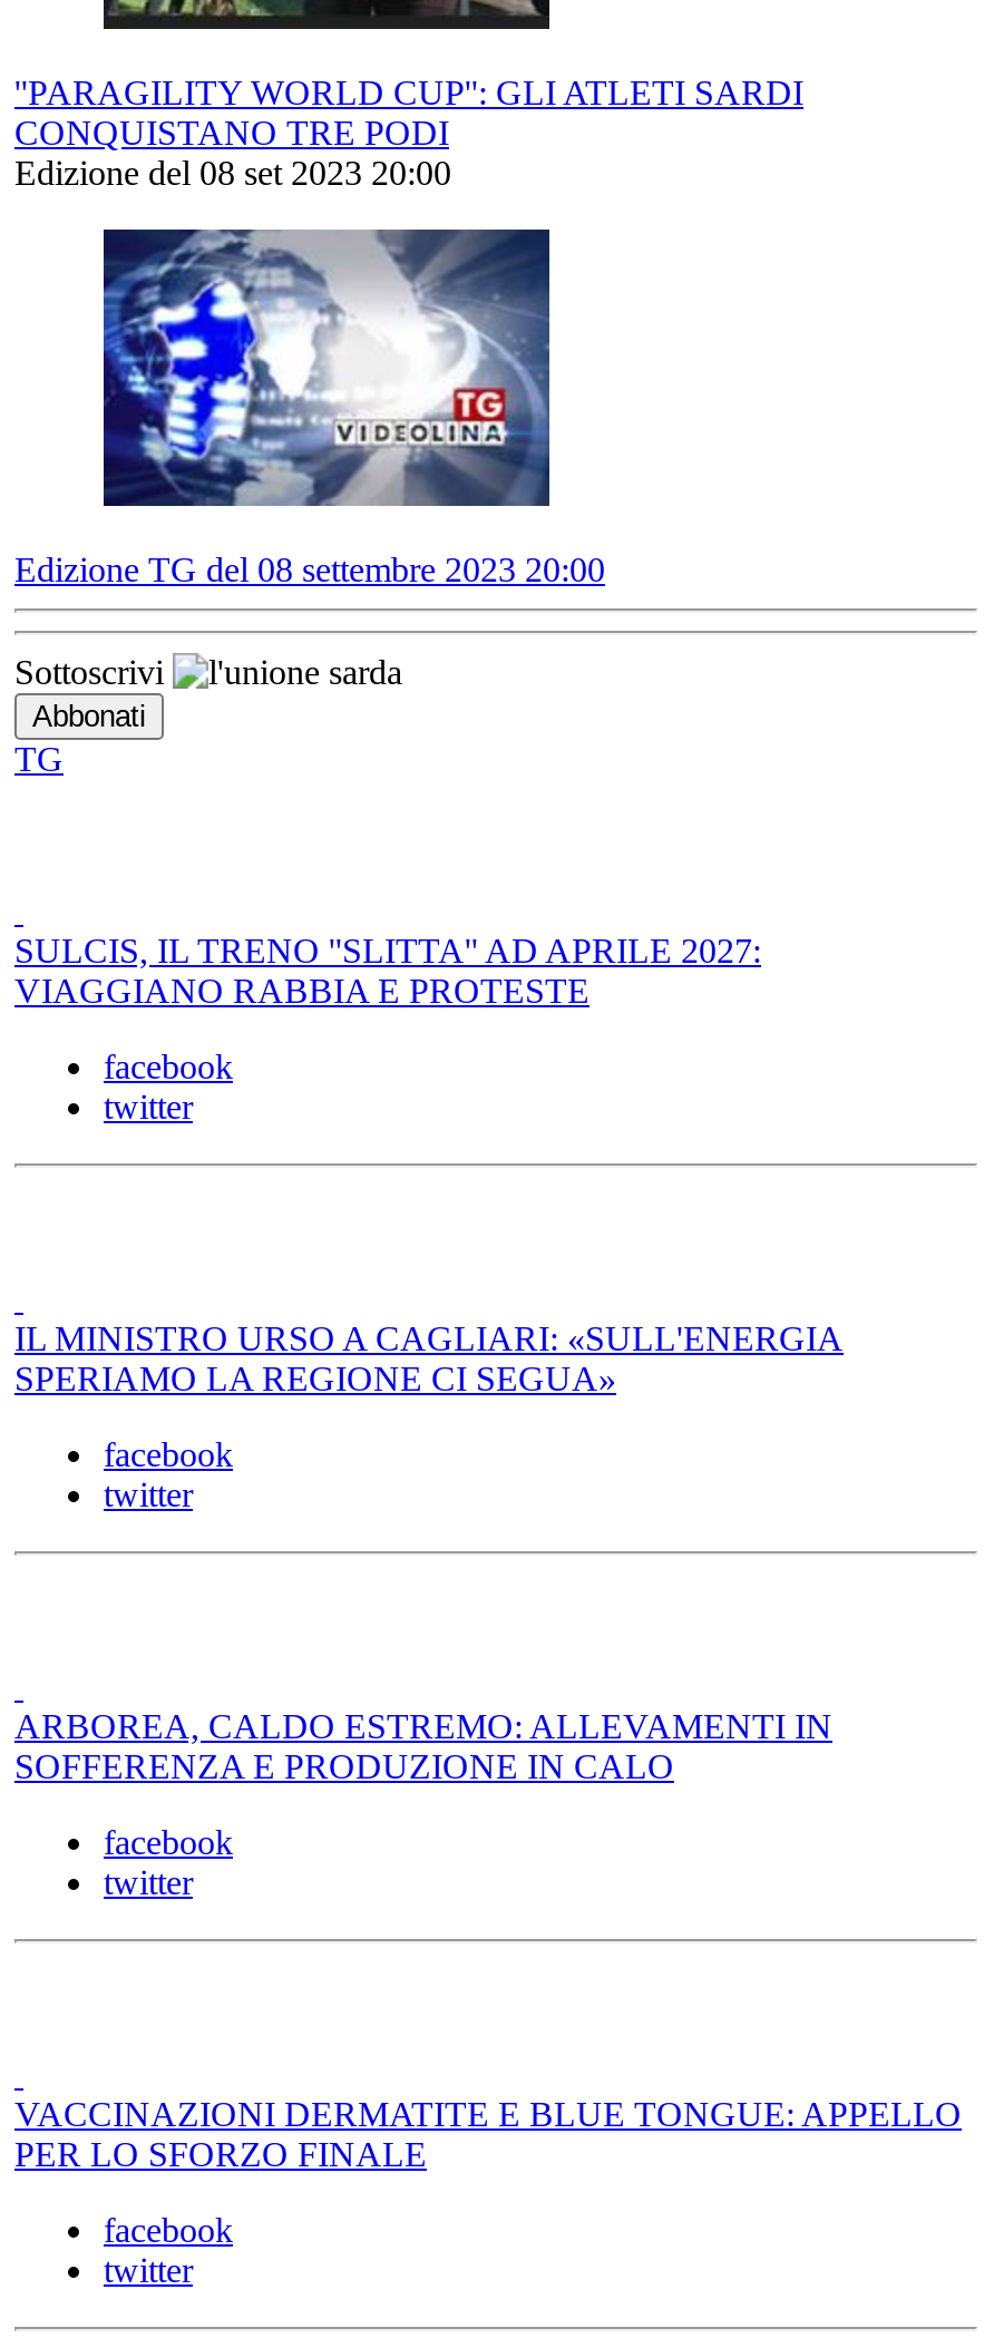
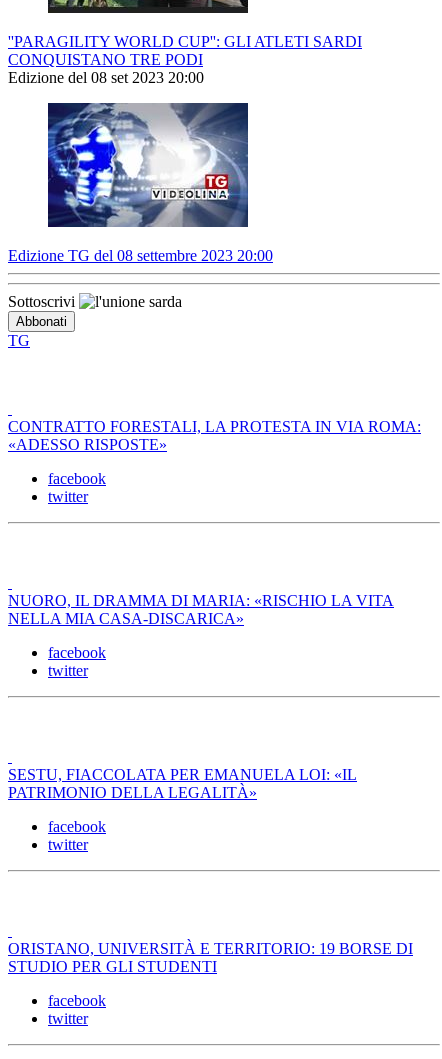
- SULCIS, IL TRENO ''SLITTA'' AD APRILE 2027:
- VIAGGIANO RABBIA E PROTESTE
+ CONTRATTO FORESTALI, LA PROTESTA IN VIA ROMA:
+ «ADESSO RISPOSTE»

- IL MINISTRO URSO A CAGLIARI: «SULL'ENERGIA
- SPERIAMO LA REGIONE CI SEGUA»
+ NUORO, IL DRAMMA DI MARIA: «RISCHIO LA VITA
+ NELLA MIA CASA-DISCARICA»

- ARBOREA, CALDO ESTREMO: ALLEVAMENTI IN
- SOFFERENZA E PRODUZIONE IN CALO
+ SESTU, FIACCOLATA PER EMANUELA LOI: «IL
+ PATRIMONIO DELLA LEGALITÀ»

- VACCINAZIONI DERMATITE E BLUE TONGUE: APPELLO
- PER LO SFORZO FINALE
+ ORISTANO, UNIVERSITÀ E TERRITORIO: 19 BORSE DI
+ STUDIO PER GLI STUDENTI
